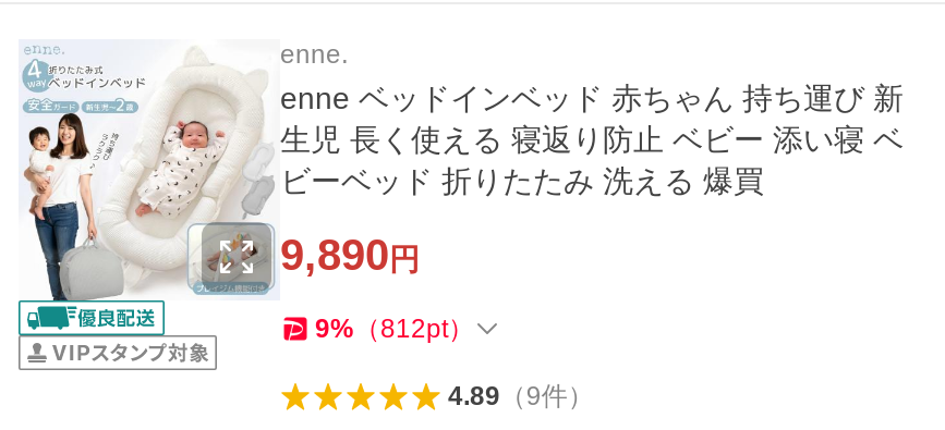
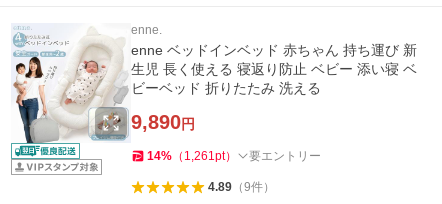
- ビーベッド 折りたたみ 洗える 爆買
+ ビーベッド 折りたたみ 洗える

- 9%（812pt）
+ 14%（1,261pt）
+ 要エントリー
